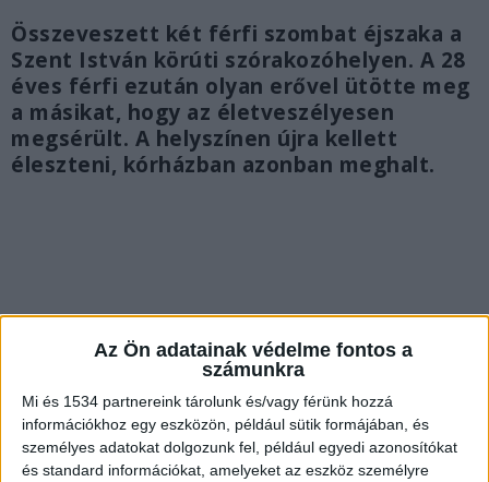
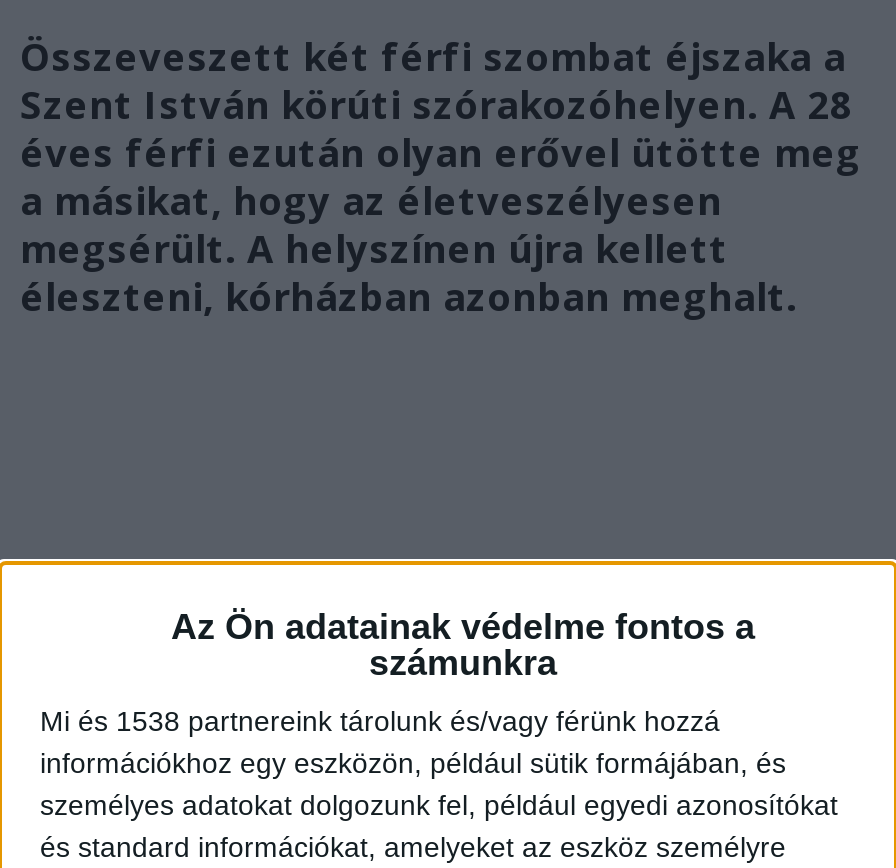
- Mi és 1534 partnereink tárolunk és/vagy férünk hozzá
+ Mi és 1538 partnereink tárolunk és/vagy férünk hozzá
